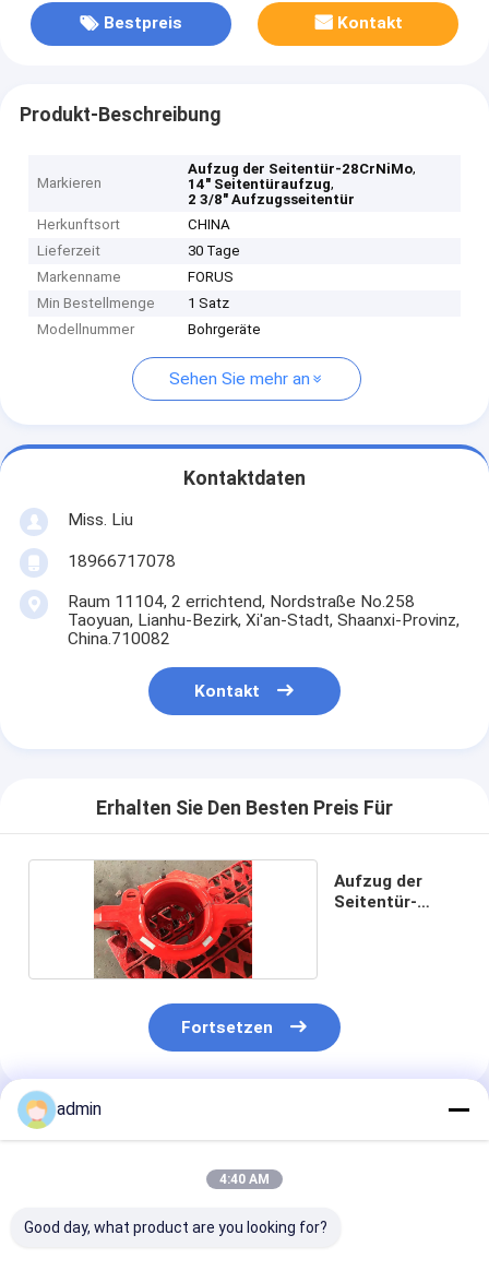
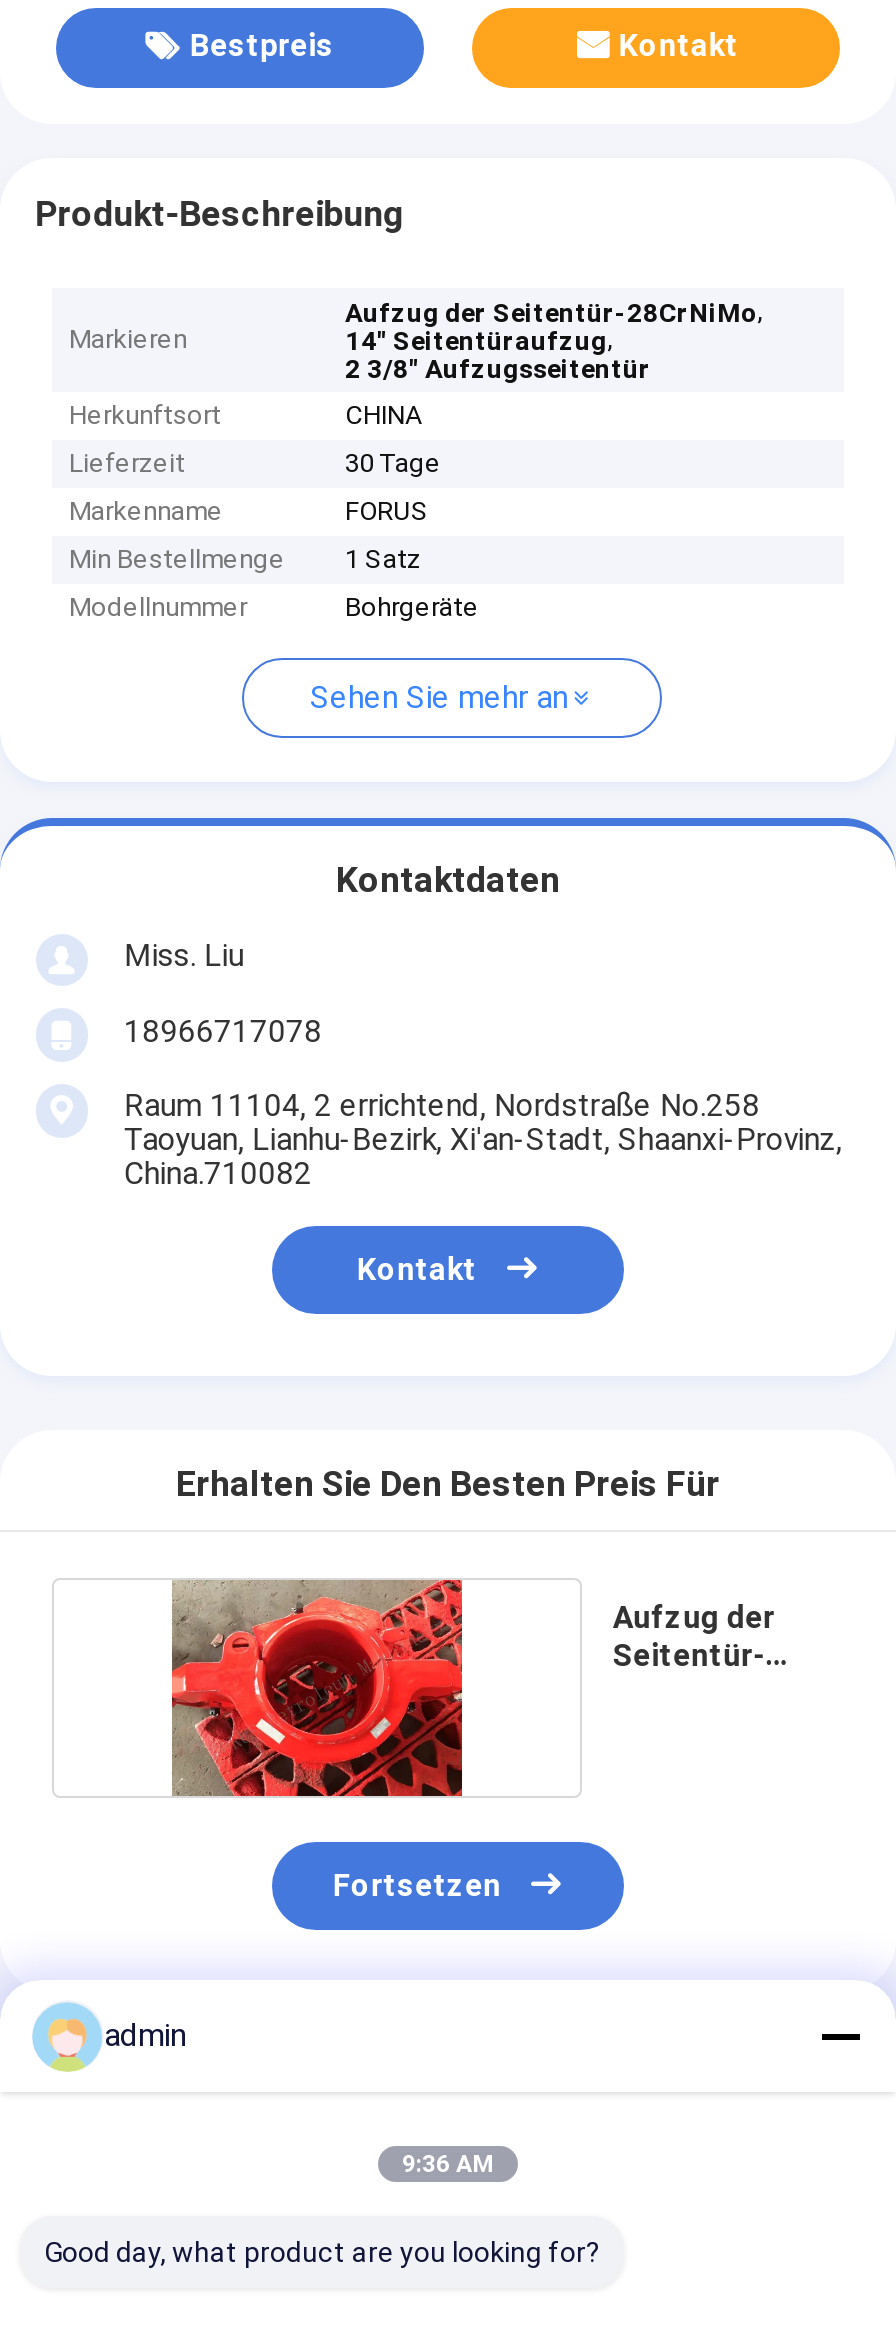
- 4:40 AM
+ 9:36 AM
